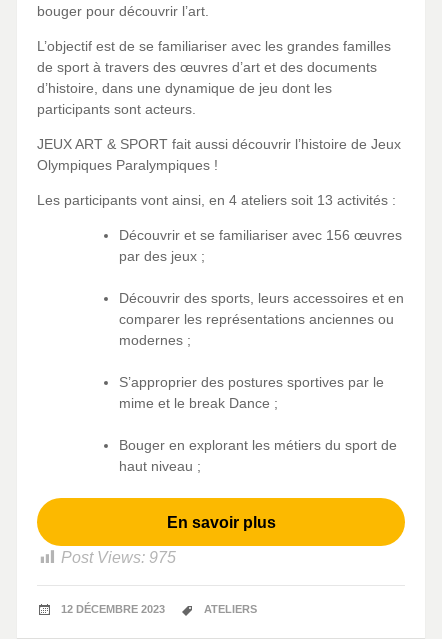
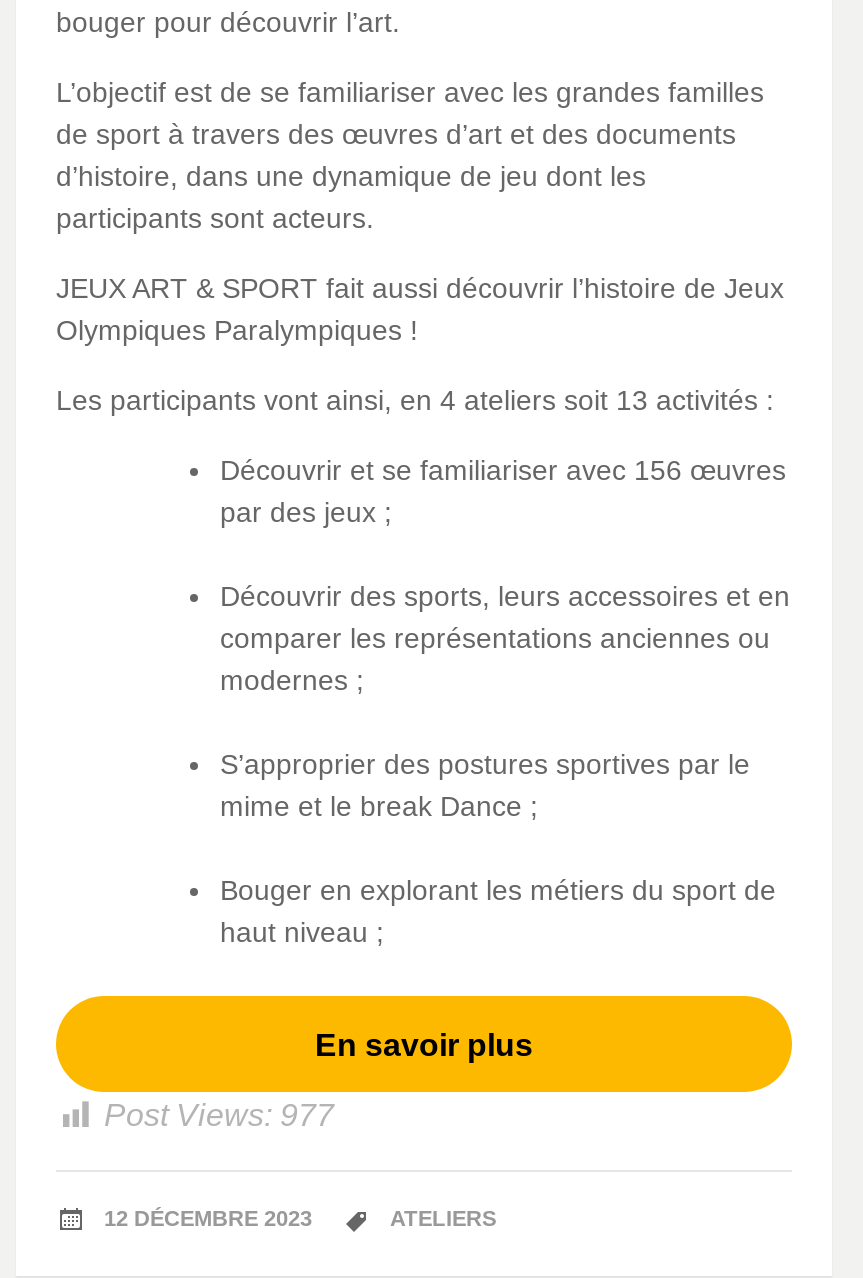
- Post Views: 975
+ Post Views: 977
